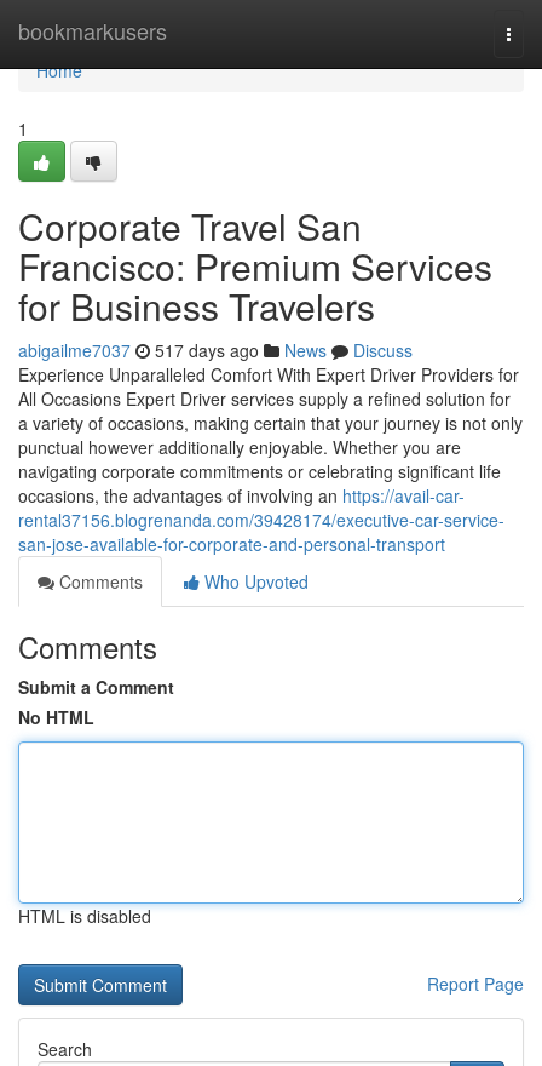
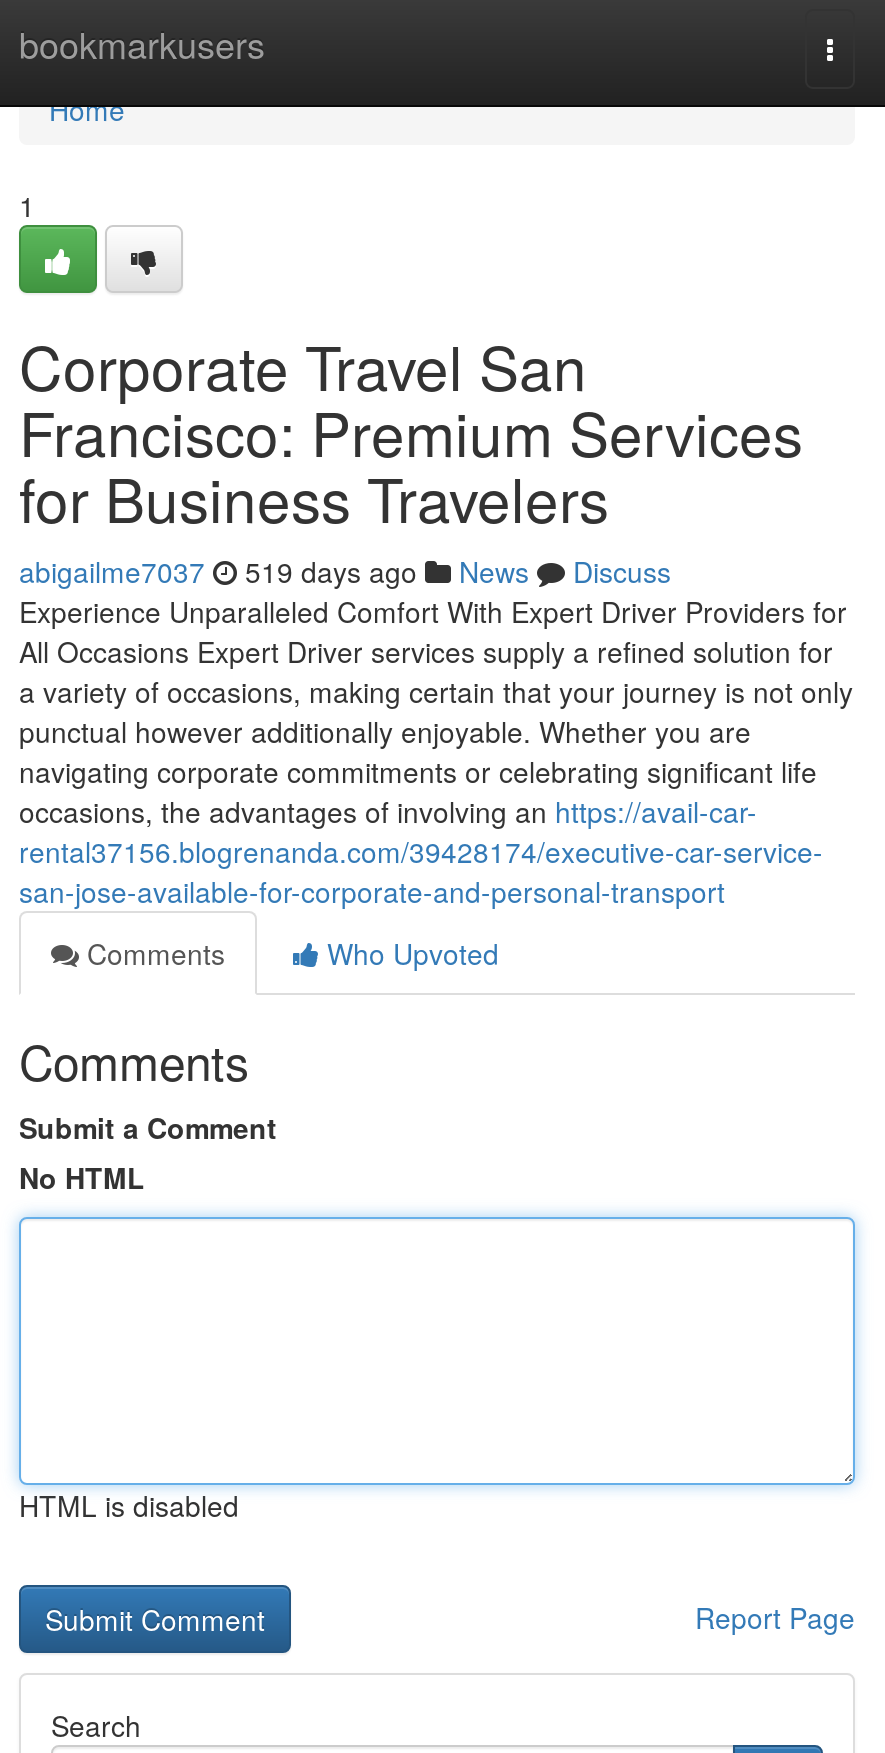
- abigailme7037 517 days ago News Discuss
+ abigailme7037 519 days ago News Discuss
